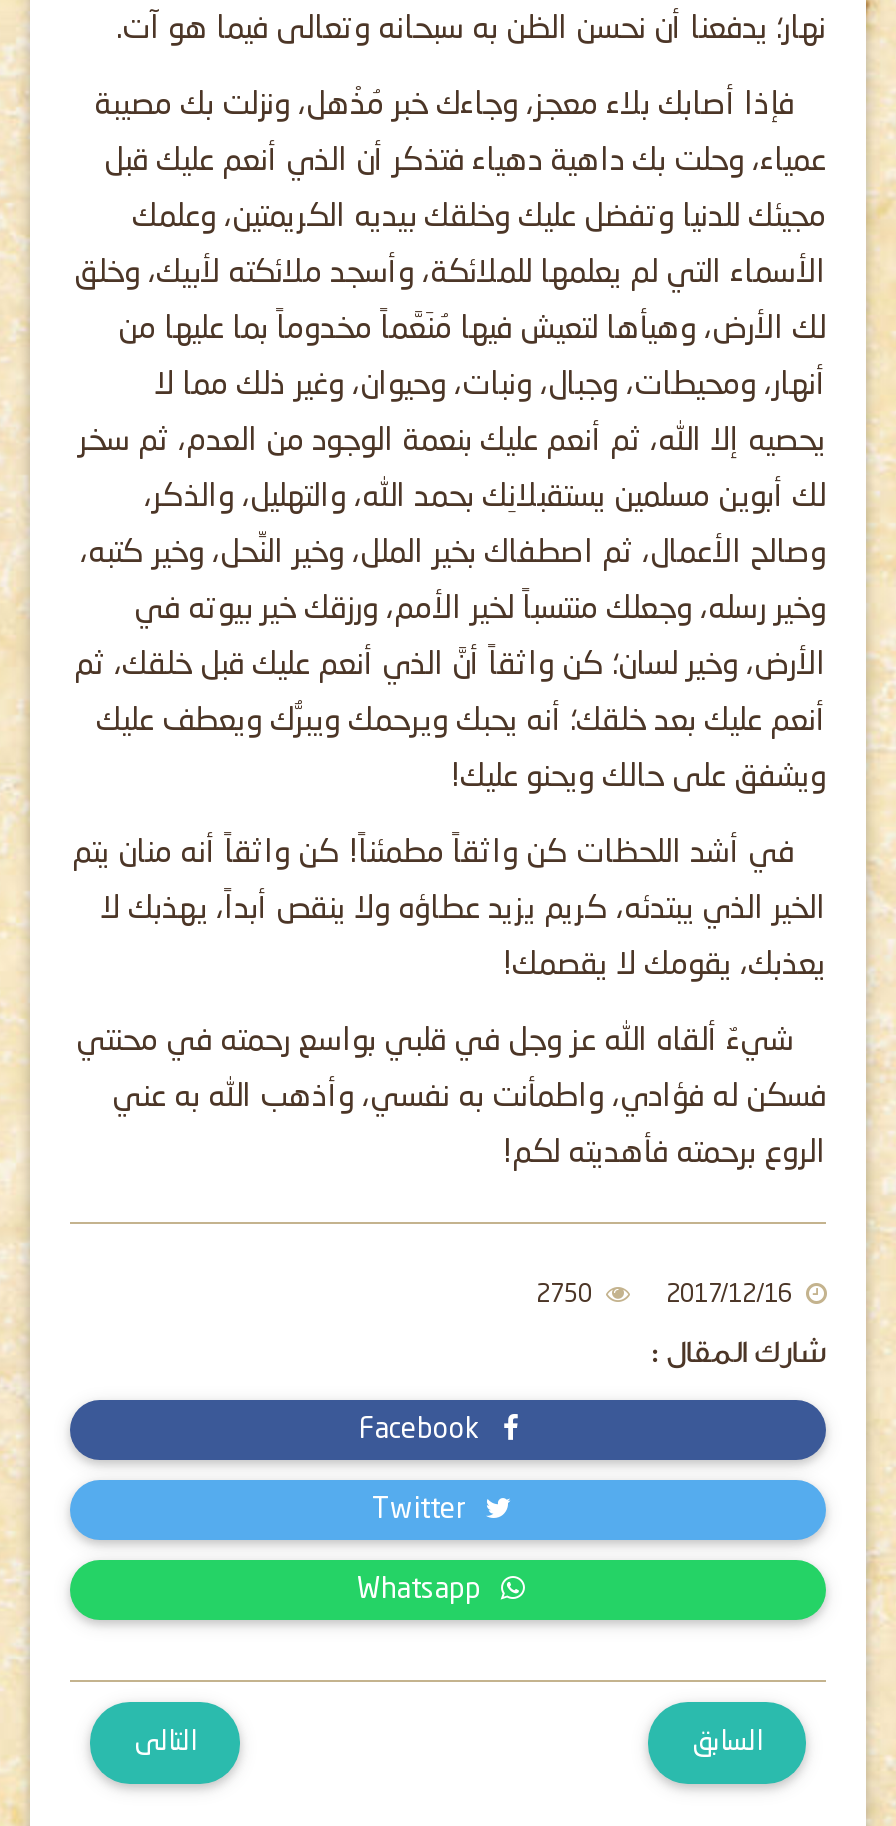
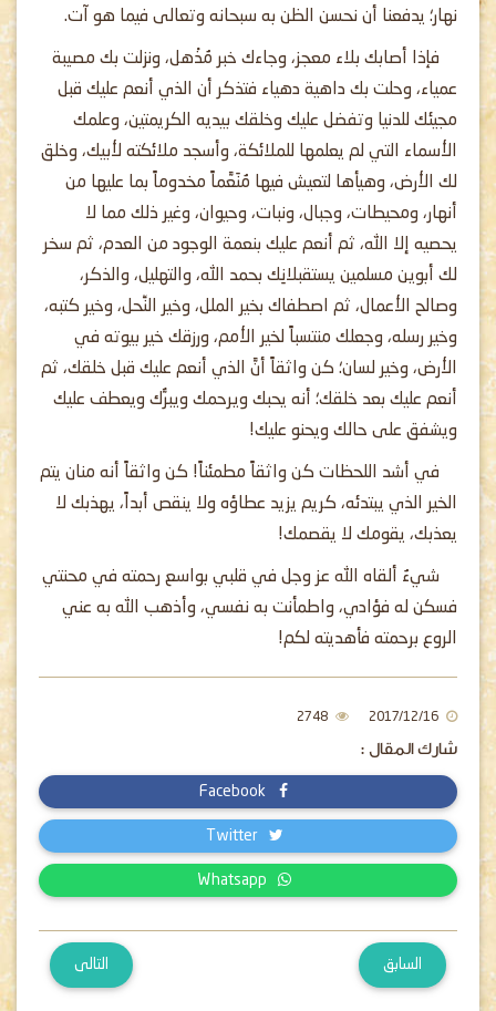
- 2750
+ 2748
